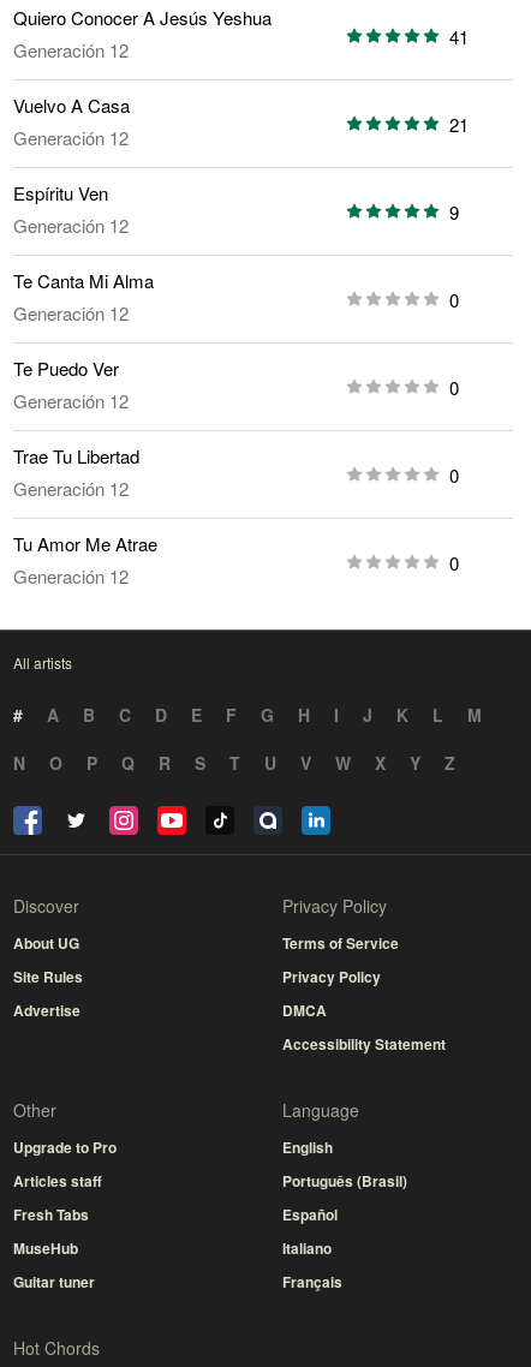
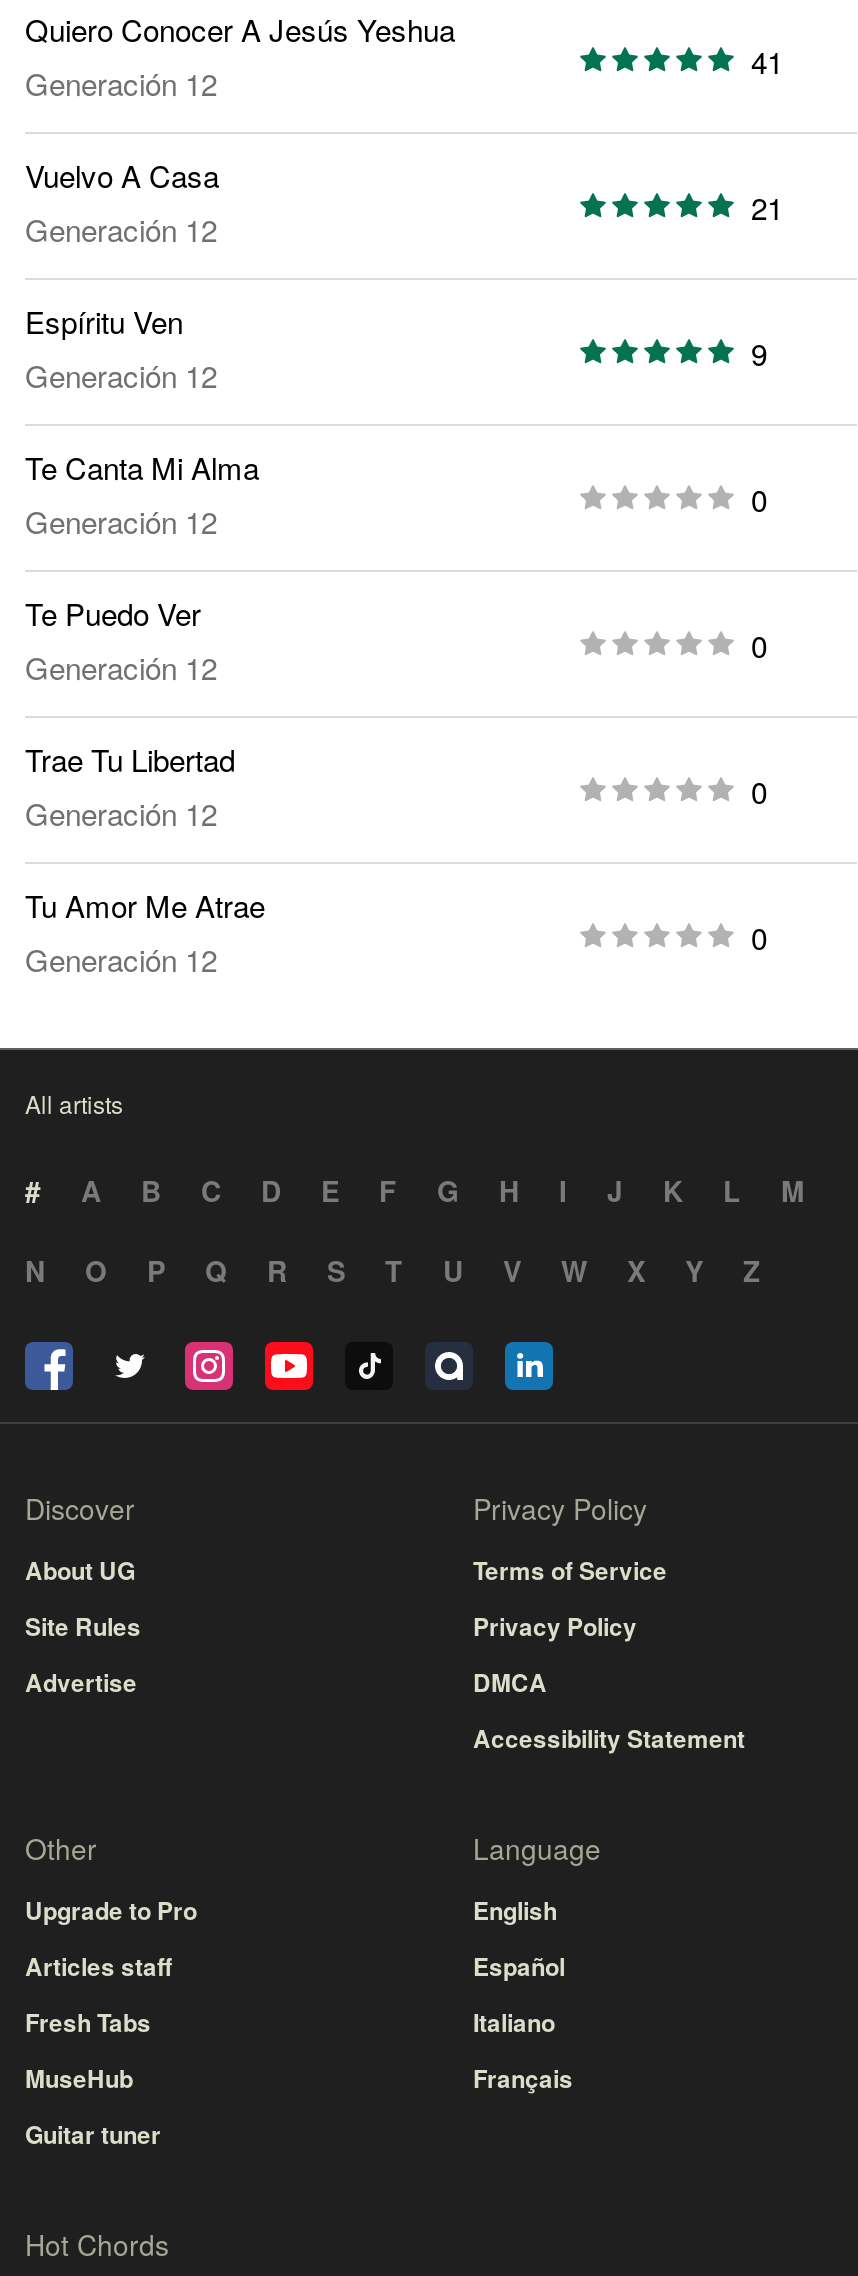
- Português (Brasil)

moved up: Español | Italiano | Français
